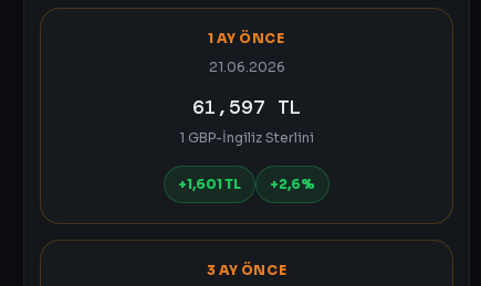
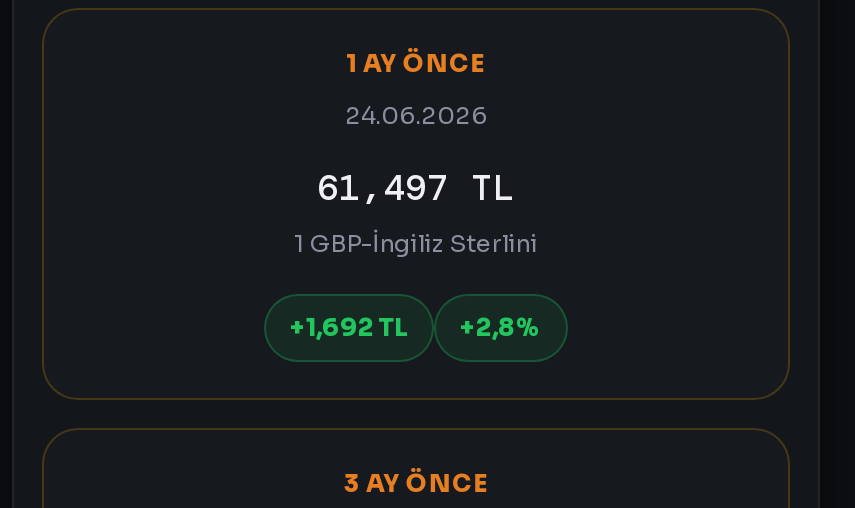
- 21.06.2026
+ 24.06.2026

- 61,597 TL
+ 61,497 TL

- +1,601 TL
+ +1,692 TL

- +2,6%
+ +2,8%
